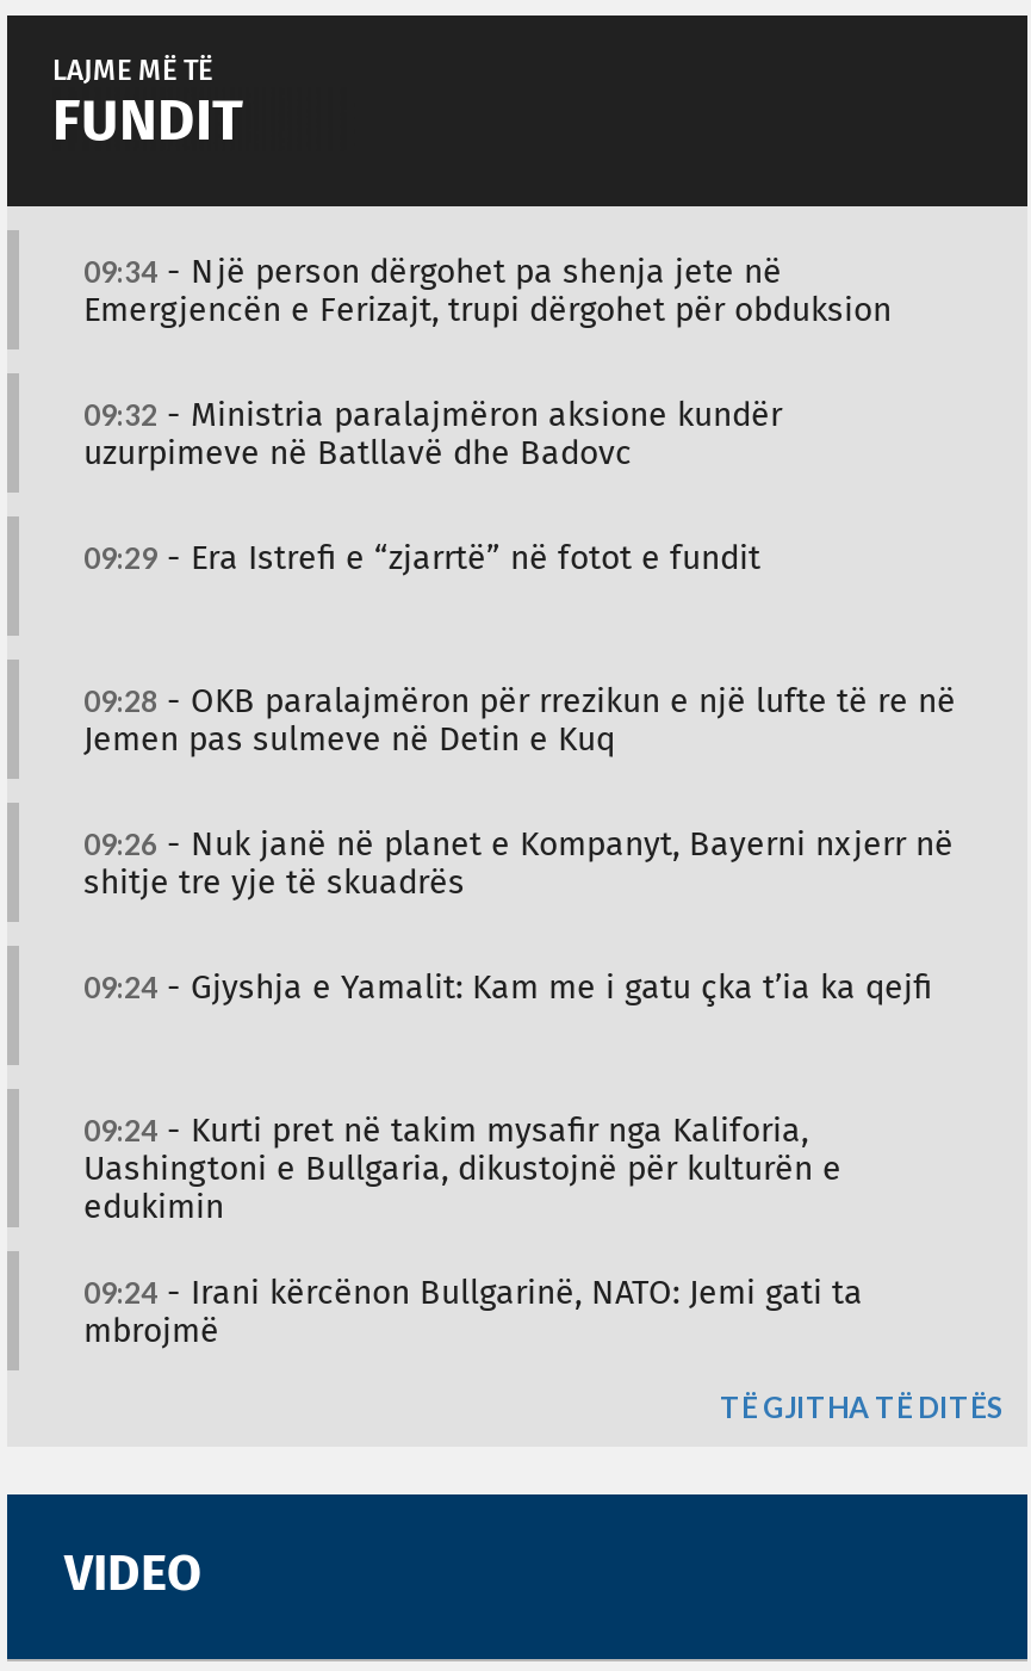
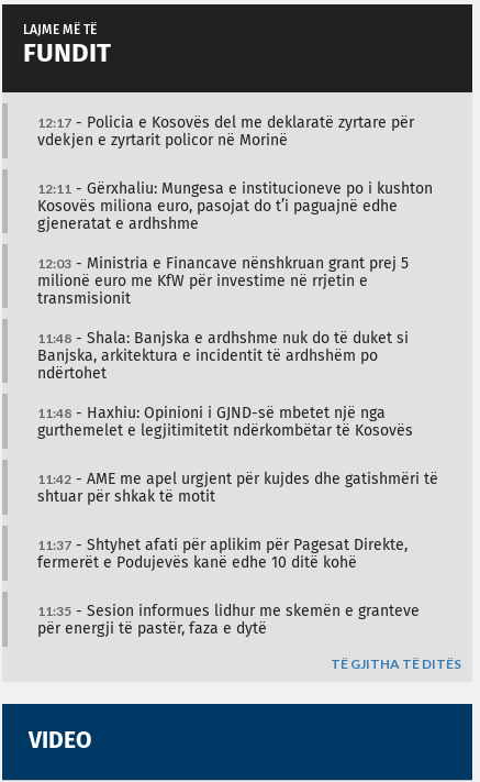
- 09:34 - Një person dërgohet pa shenja jete në
- Emergjencën e Ferizajt, trupi dërgohet për obduksion
+ 12:17 - Policia e Kosovës del me deklaratë zyrtare për
+ vdekjen e zyrtarit policor në Morinë

- 09:32 - Ministria paralajmëron aksione kundër
- uzurpimeve në Batllavë dhe Badovc
+ 12:11 - Gërxhaliu: Mungesa e institucioneve po i kushton
+ Kosovës miliona euro, pasojat do t’i paguajnë edhe
+ gjeneratat e ardhshme

- 09:29 - Era Istrefi e “zjarrtë” në fotot e fundit
+ 12:03 - Ministria e Financave nënshkruan grant prej 5
+ milionë euro me KfW për investime në rrjetin e
+ transmisionit

- 09:28 - OKB paralajmëron për rrezikun e një lufte të re në
- Jemen pas sulmeve në Detin e Kuq
+ 11:48 - Shala: Banjska e ardhshme nuk do të duket si
+ Banjska, arkitektura e incidentit të ardhshëm po
+ ndërtohet

- 09:26 - Nuk janë në planet e Kompanyt, Bayerni nxjerr në
- shitje tre yje të skuadrës
+ 11:48 - Haxhiu: Opinioni i GJND-së mbetet një nga
+ gurthemelet e legjitimitetit ndërkombëtar të Kosovës

- 09:24 - Gjyshja e Yamalit: Kam me i gatu çka t’ia ka qejfi
+ 11:42 - AME me apel urgjent për kujdes dhe gatishmëri të
+ shtuar për shkak të motit

- 09:24 - Kurti pret në takim mysafir nga Kaliforia,
- Uashingtoni e Bullgaria, dikustojnë për kulturën e
- edukimin
+ 11:37 - Shtyhet afati për aplikim për Pagesat Direkte,
+ fermerët e Podujevës kanë edhe 10 ditë kohë

- 09:24 - Irani kërcënon Bullgarinë, NATO: Jemi gati ta
- mbrojmë
+ 11:35 - Sesion informues lidhur me skemën e granteve
+ për energji të pastër, faza e dytë
